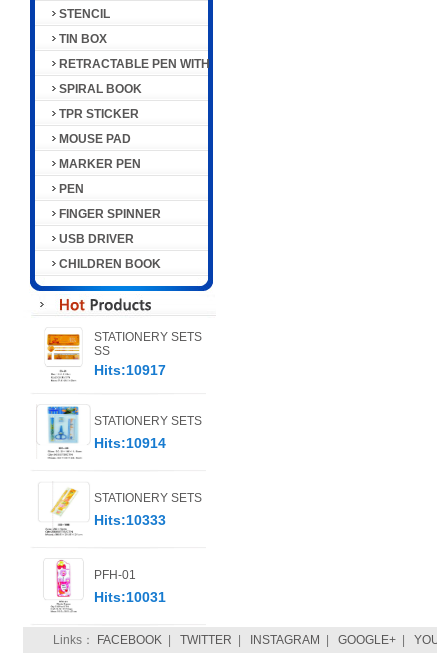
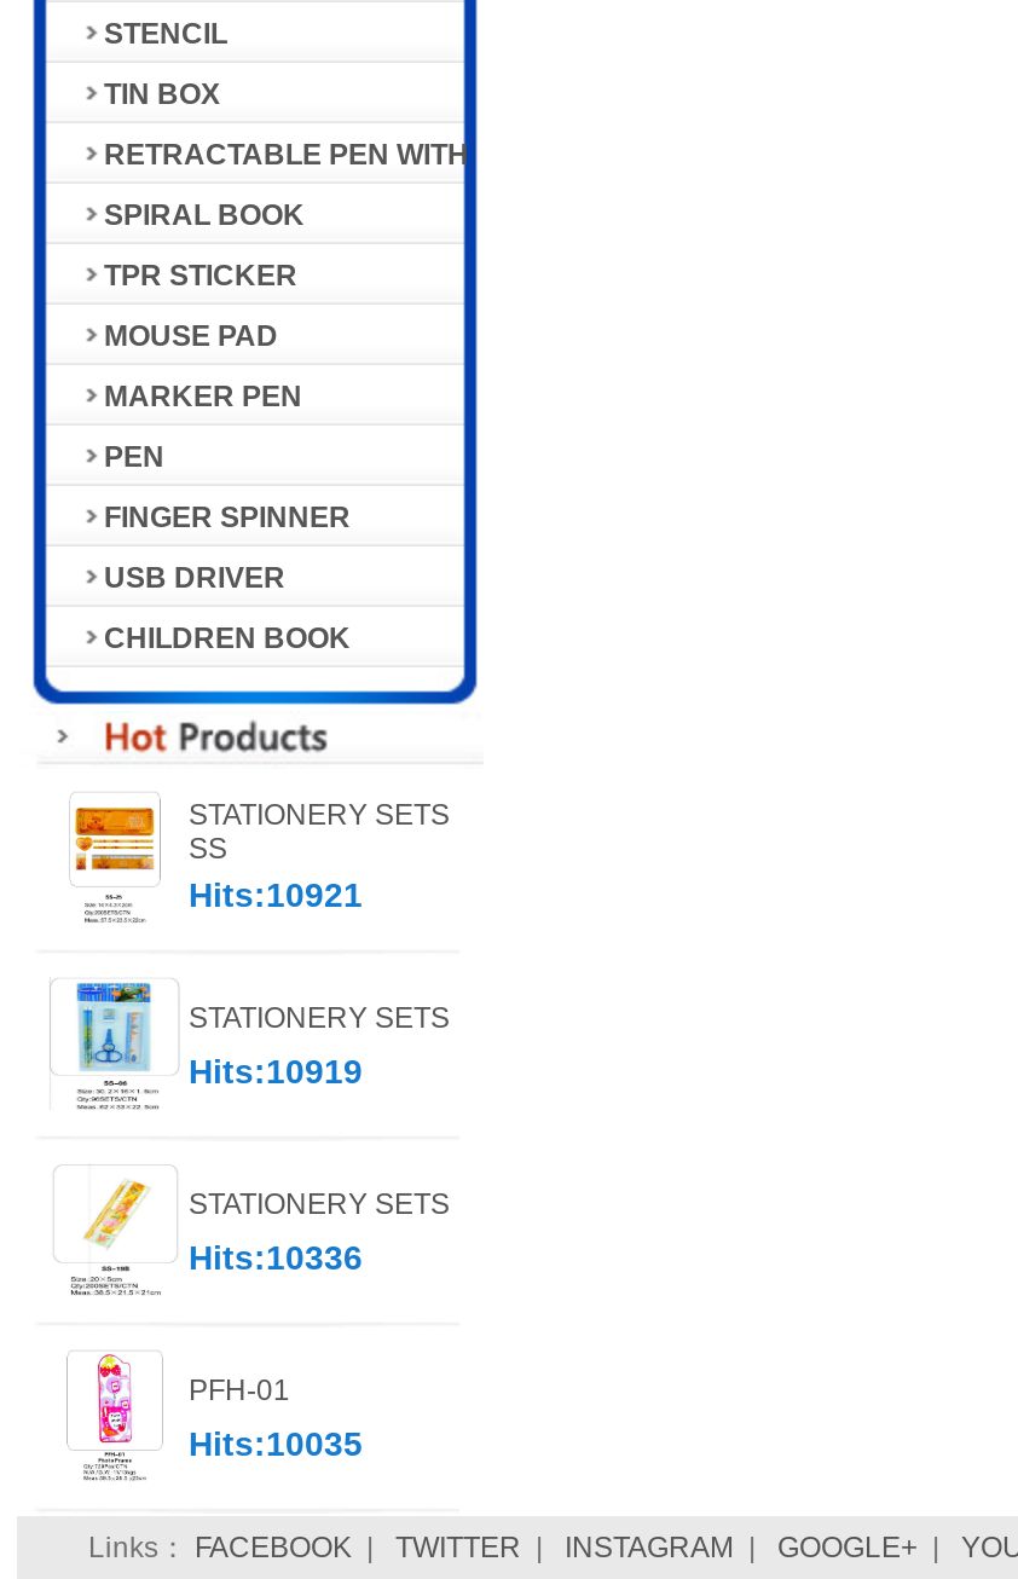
- Hits:10917
+ Hits:10921

- Hits:10914
+ Hits:10919

- Hits:10333
+ Hits:10336

- Hits:10031
+ Hits:10035
